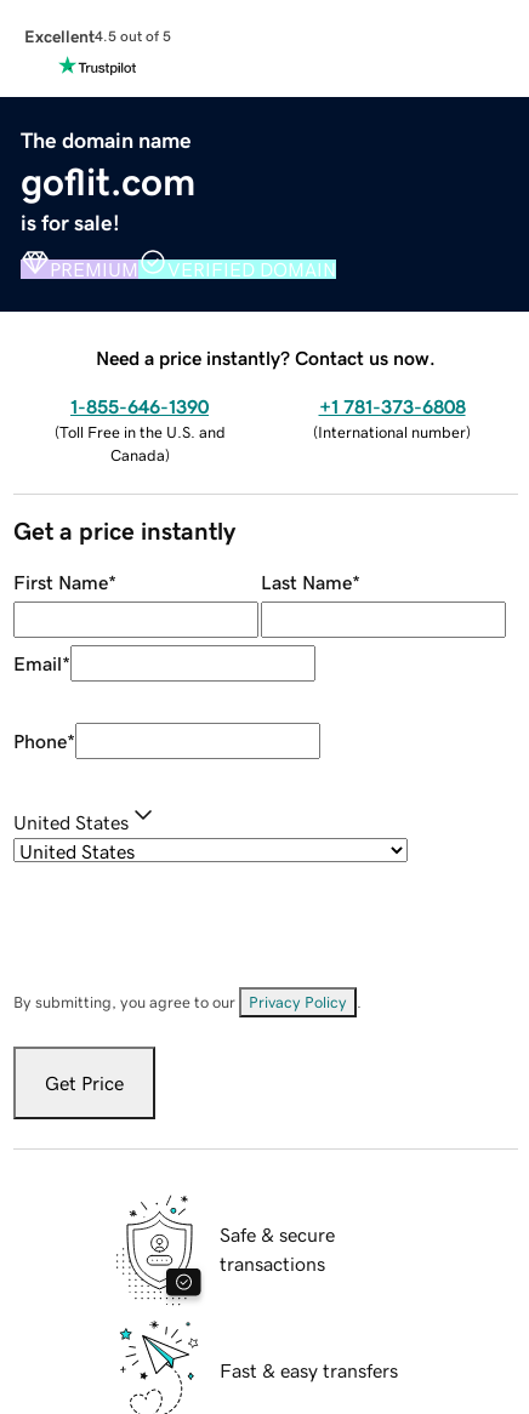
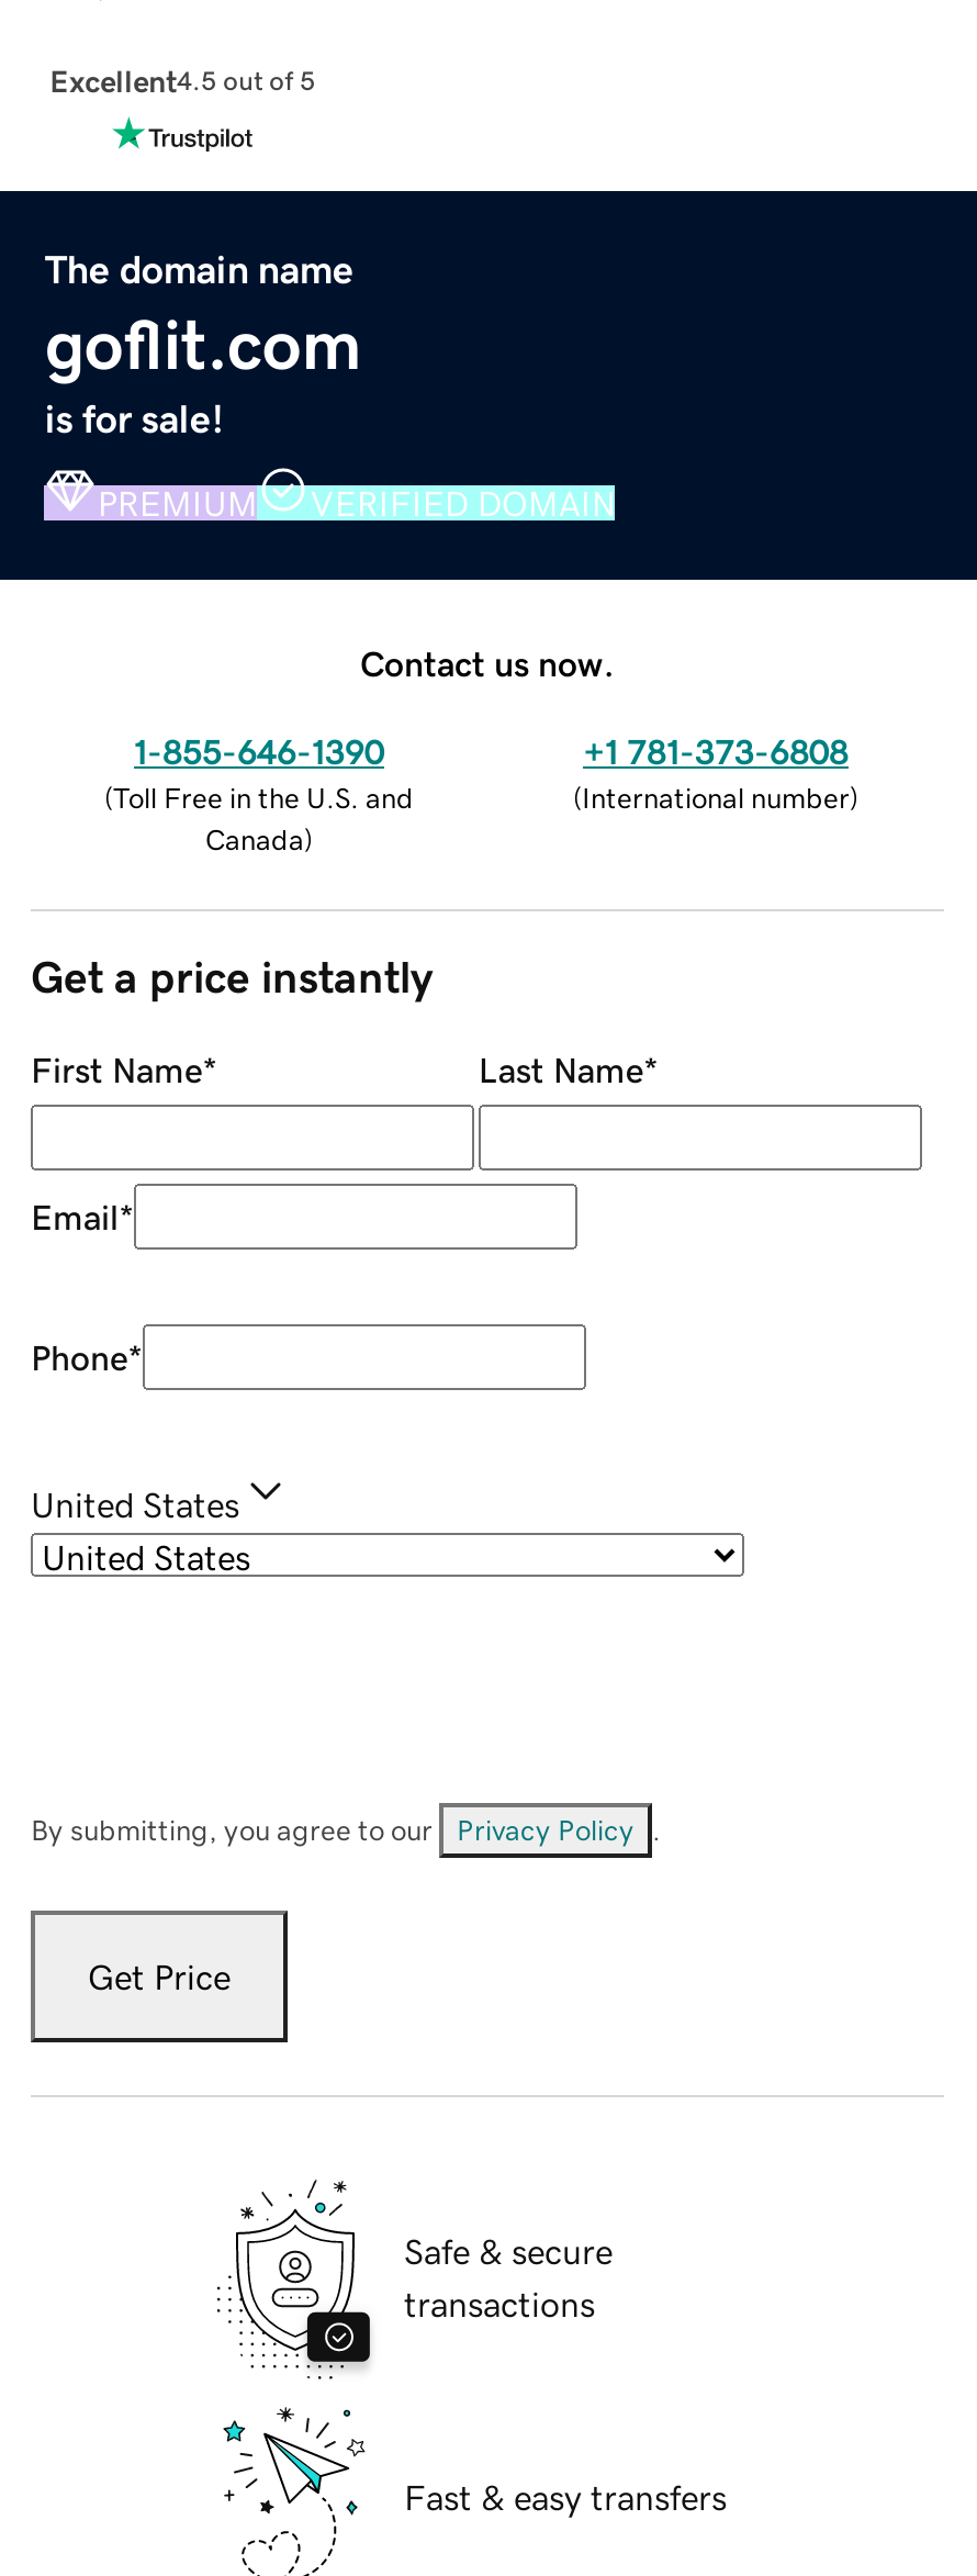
- Need a price instantly? Contact us now.
+ Contact us now.
